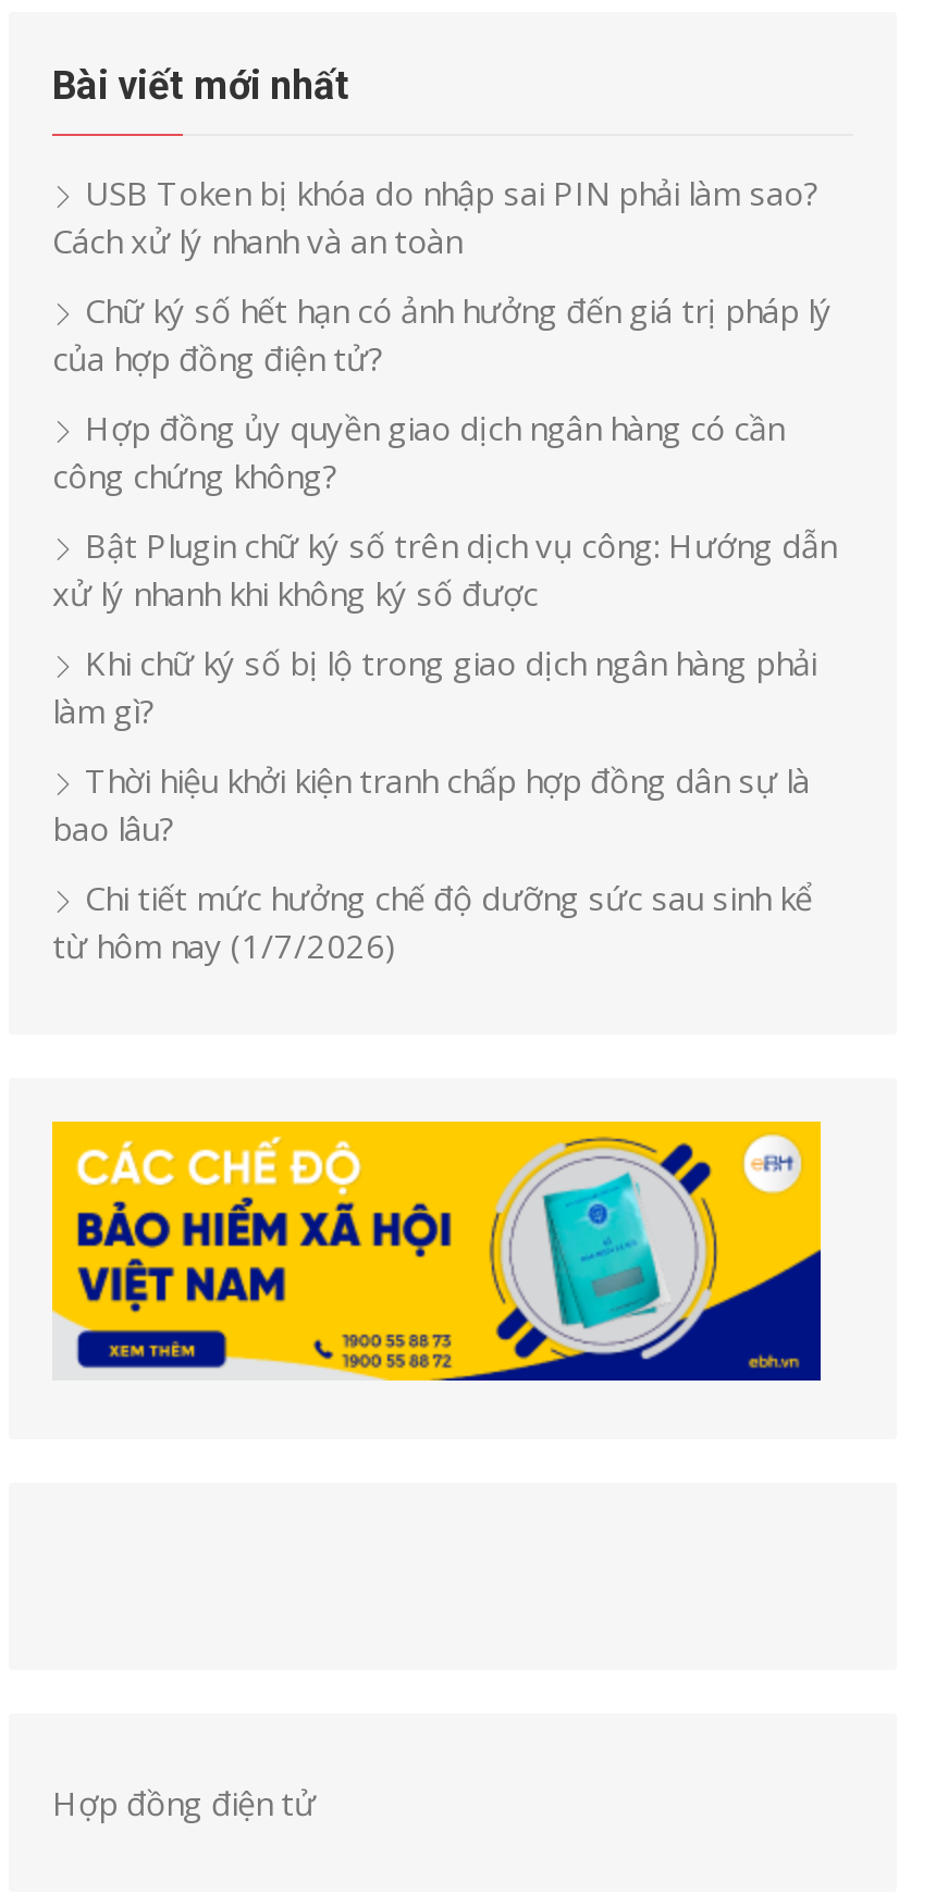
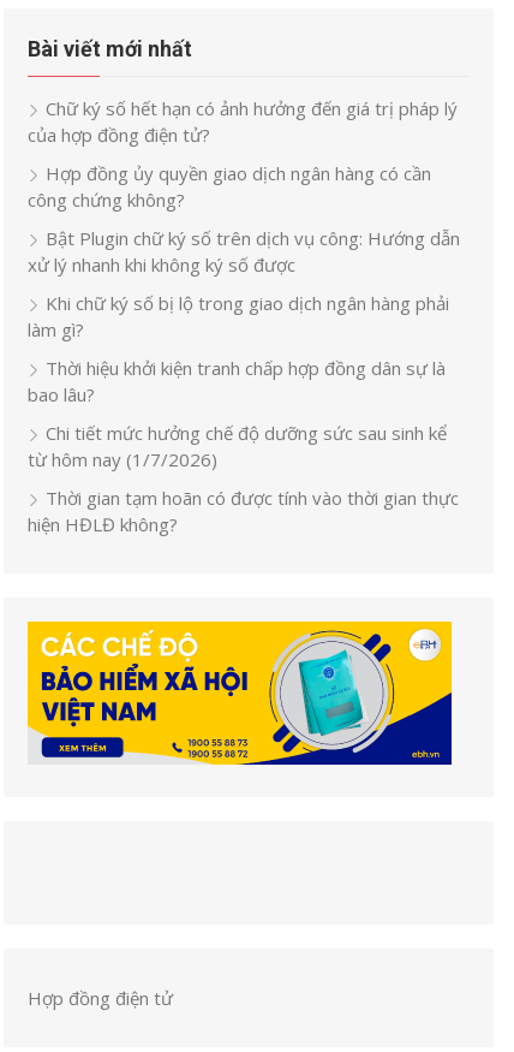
- USB Token bị khóa do nhập sai PIN phải làm sao?
- Cách xử lý nhanh và an toàn

moved up: Chữ ký số hết hạn có ảnh hưởng đến giá trị pháp lý | của hợp đồng điện tử? | Hợp đồng ủy quyền giao dịch ngân hàng có cần | ... | Chi tiết mức hưởng chế độ dưỡng sức sau sinh kể | từ hôm nay (1/7/2026)

+ Thời gian tạm hoãn có được tính vào thời gian thực
+ hiện HĐLĐ không?
